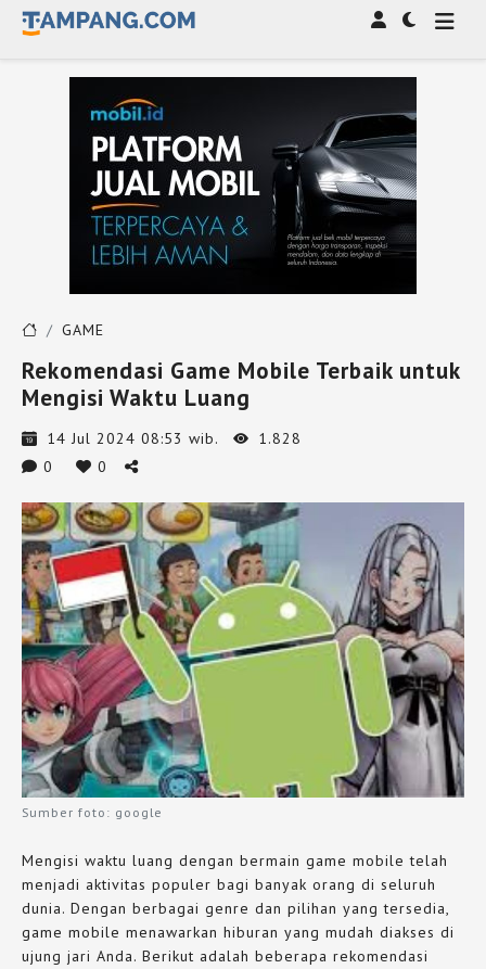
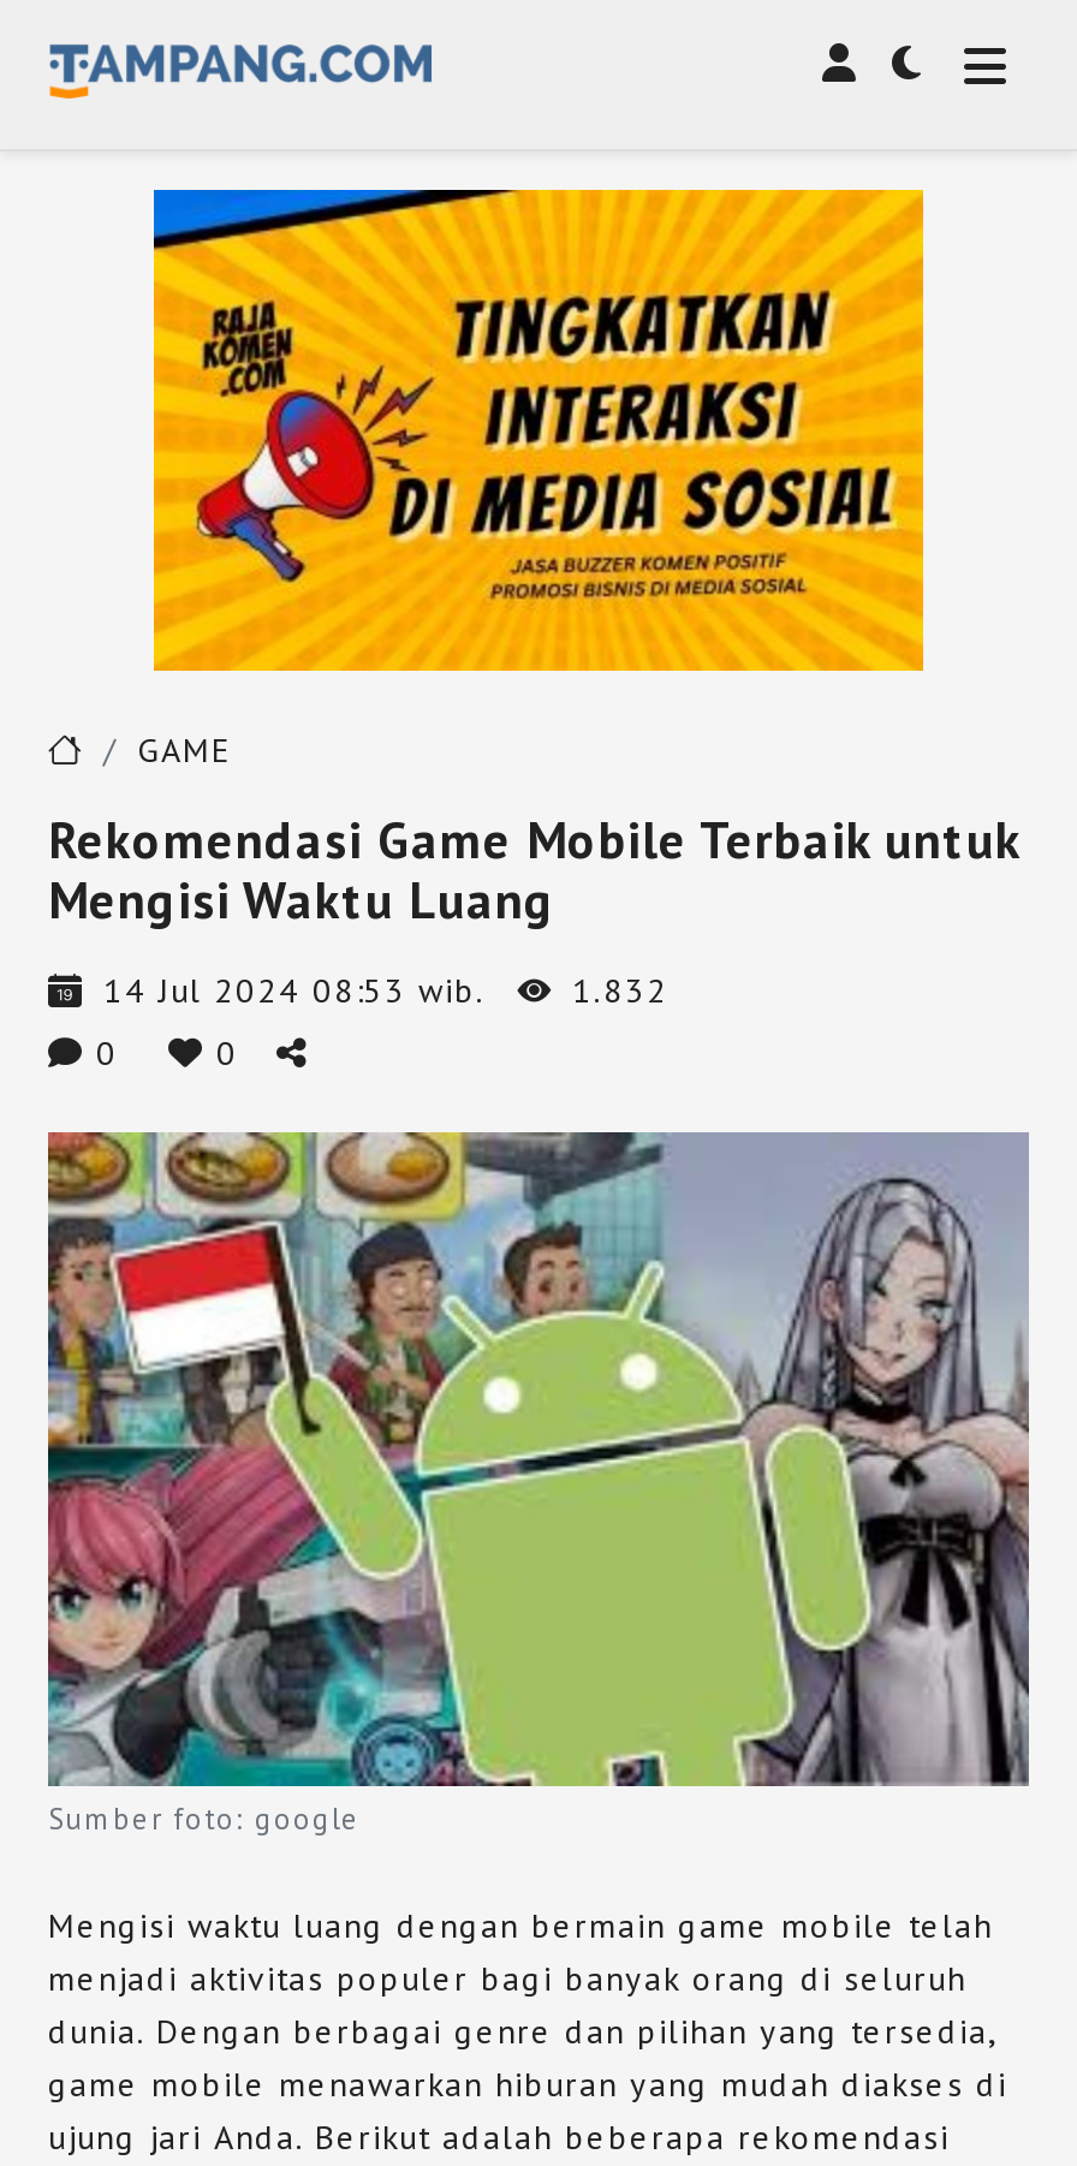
- [image]
+ [image]

- 14 Jul 2024 08:53 wib. 1.828
+ 14 Jul 2024 08:53 wib. 1.832
